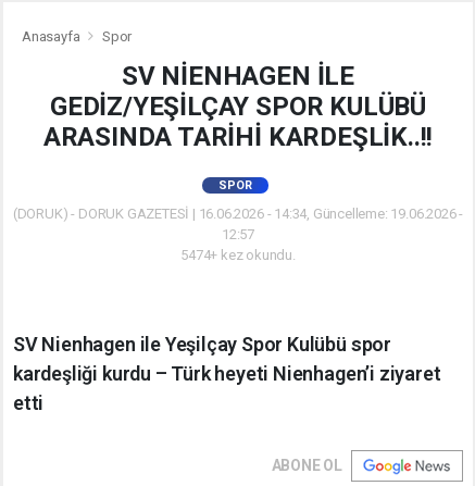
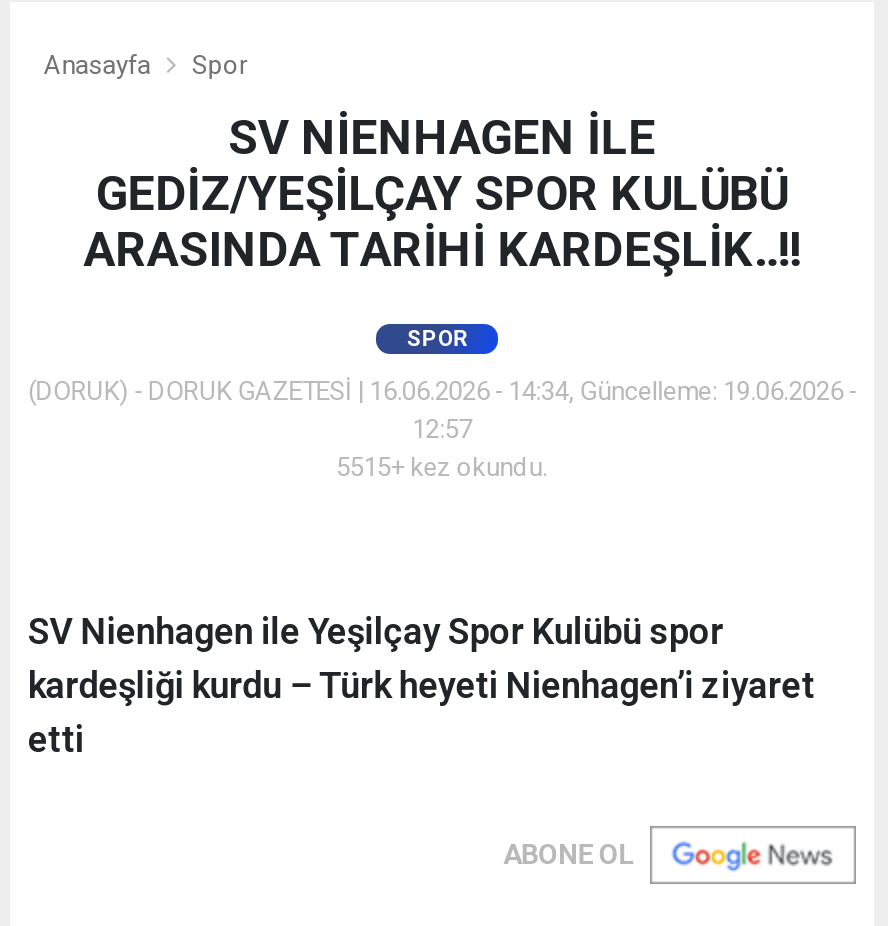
- 5474+ kez okundu.
+ 5515+ kez okundu.
